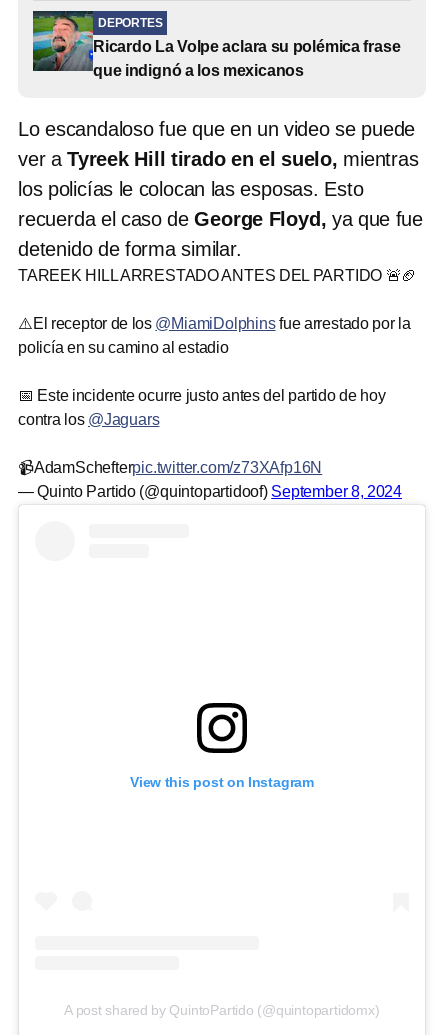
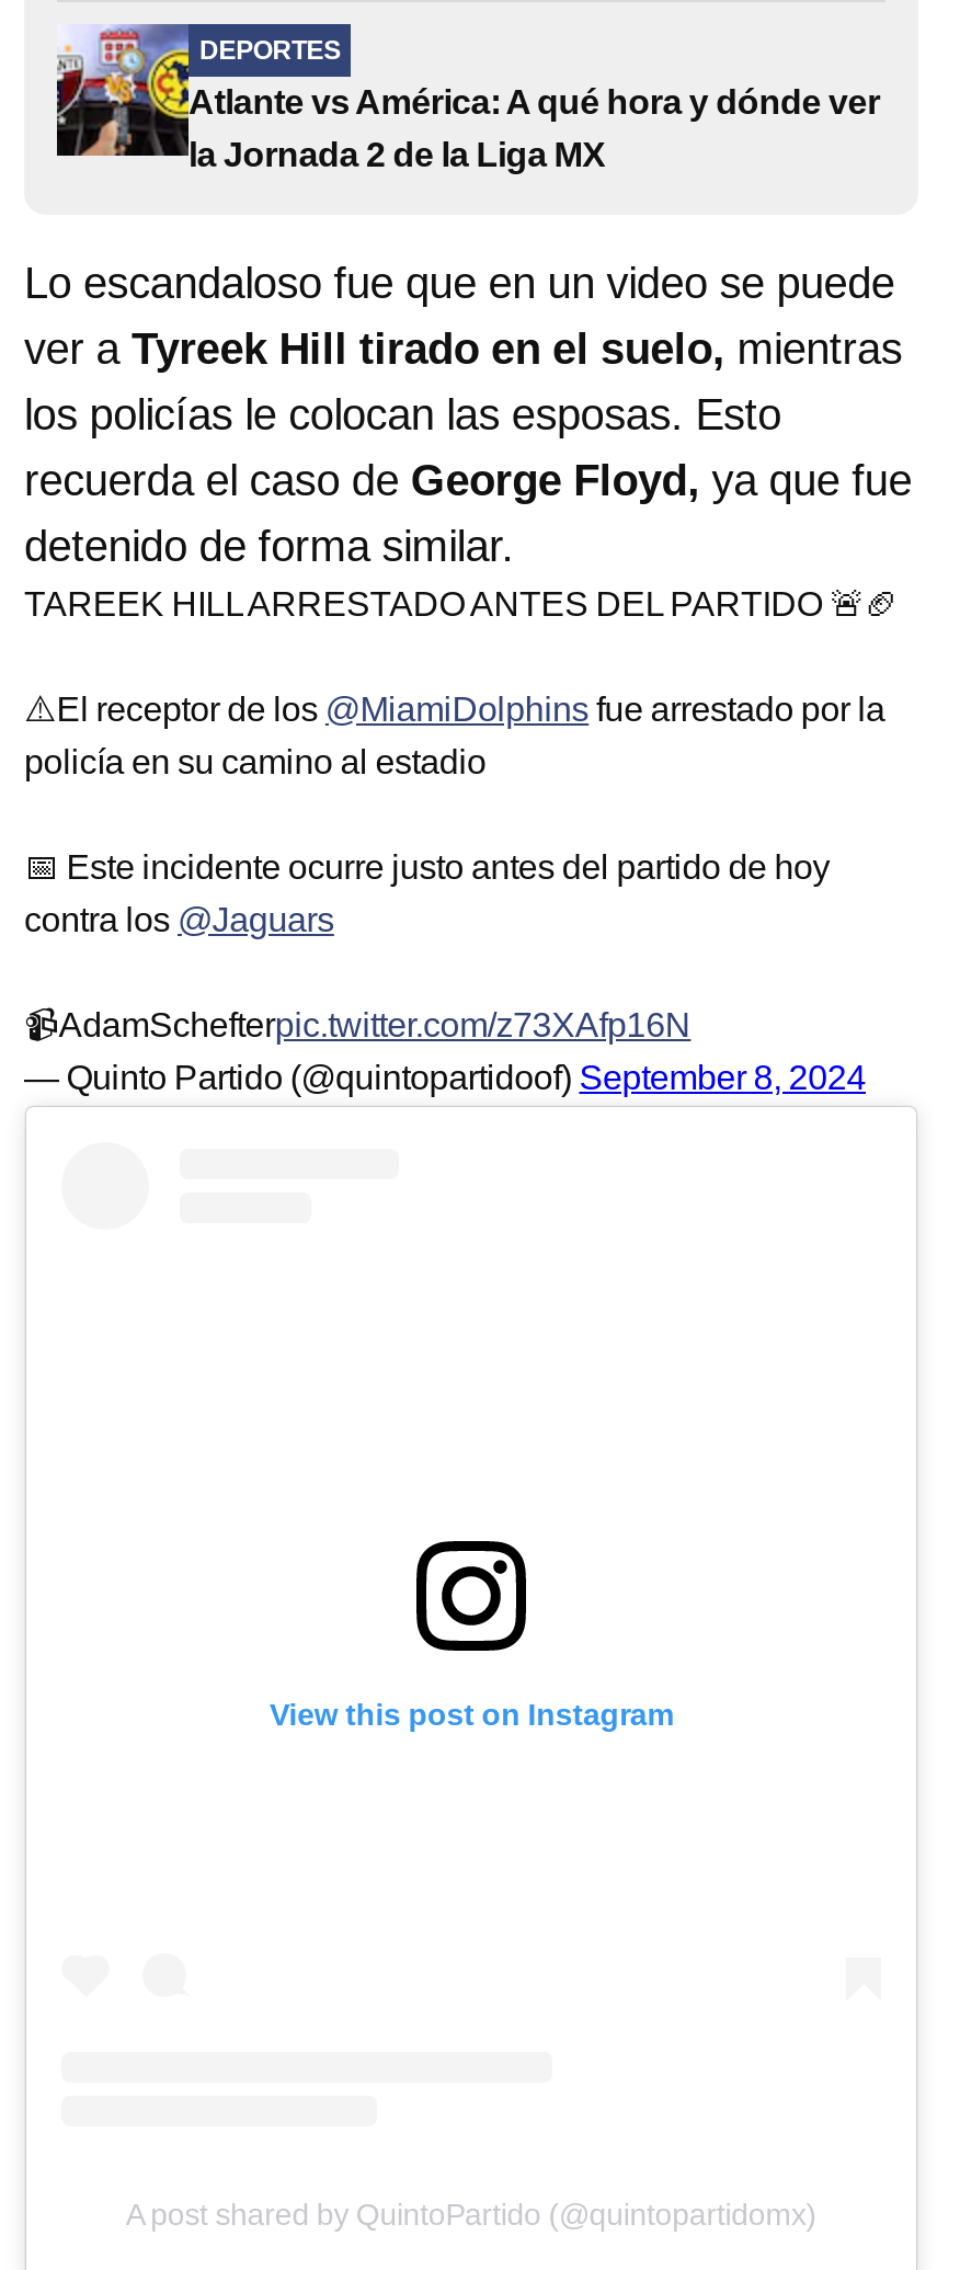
- [image]
- Ricardo La Volpe aclara su polémica frase
- que indignó a los mexicanos
+ [image]
+ Atlante vs América: A qué hora y dónde ver
+ la Jornada 2 de la Liga MX
